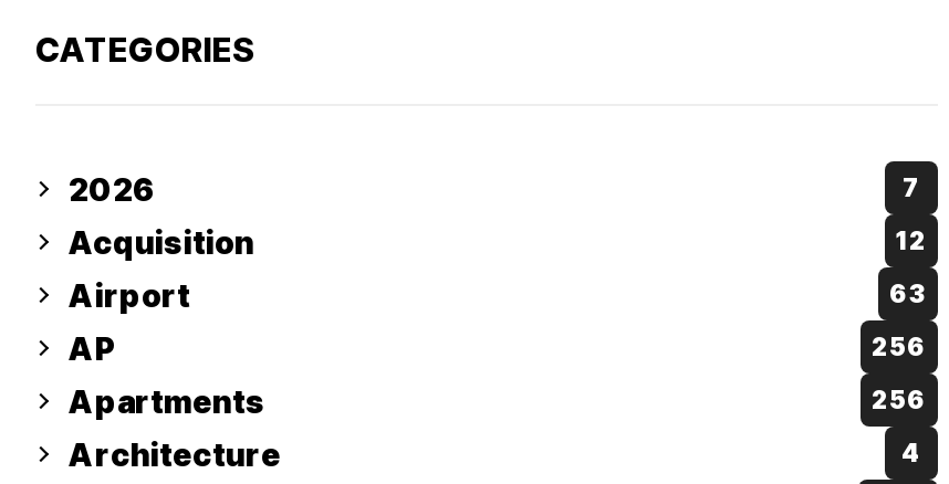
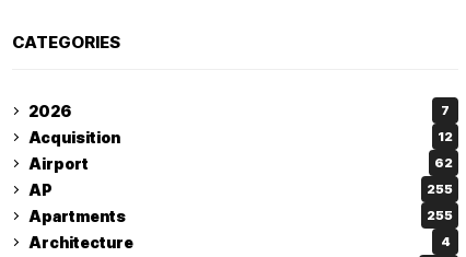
- 63
+ 62

- 256
+ 255

- 256
+ 255
